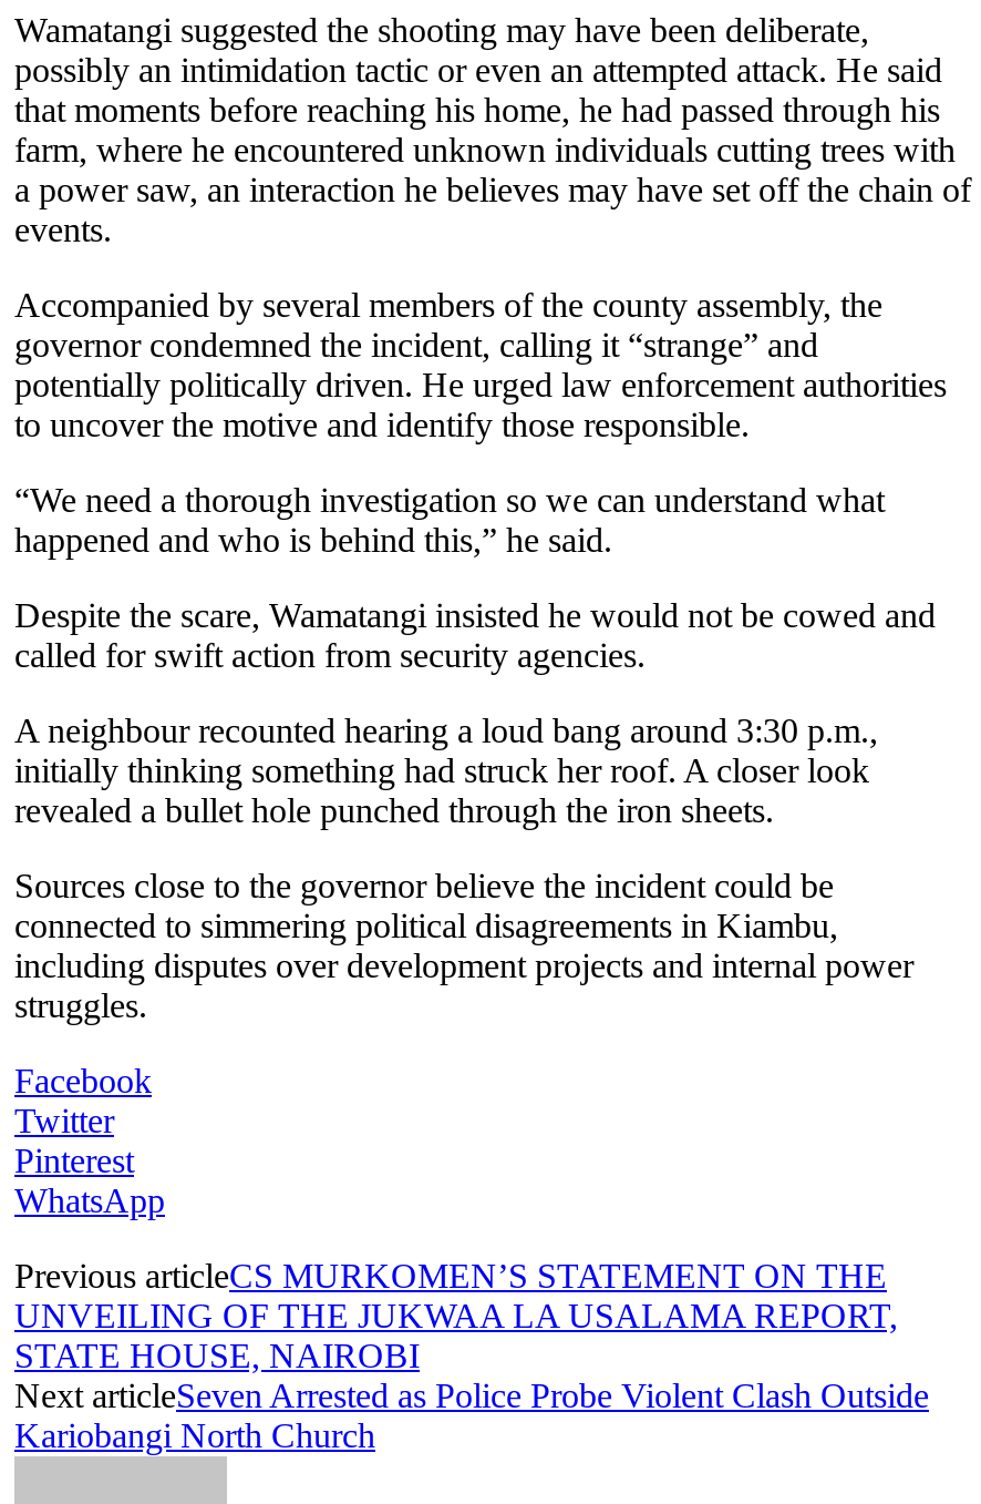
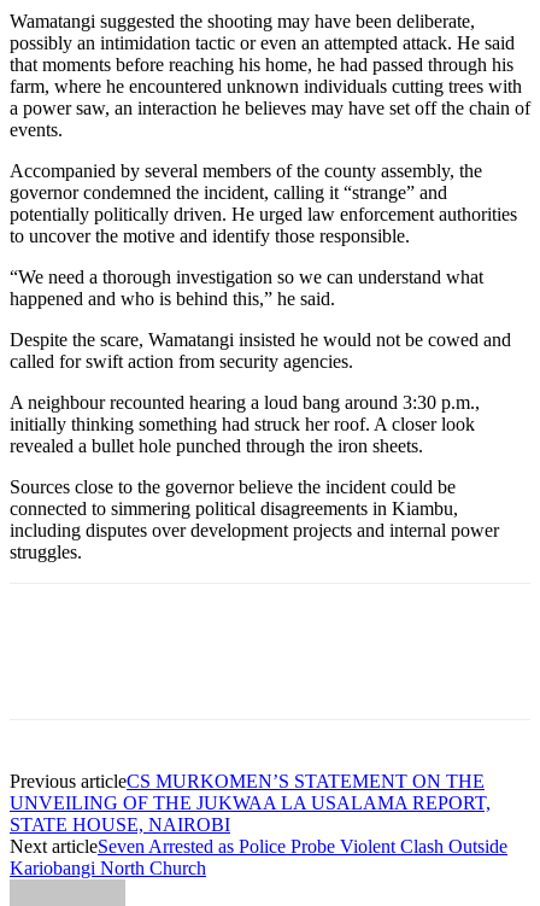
- Facebook
- Twitter
- Pinterest
- WhatsApp
